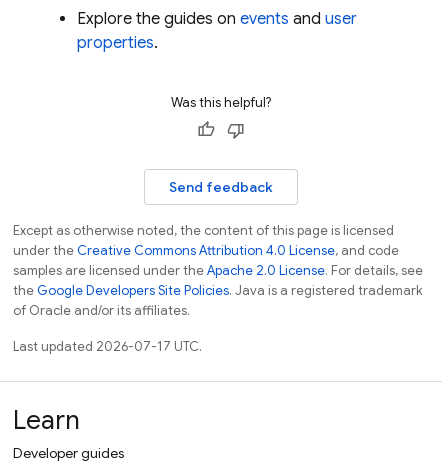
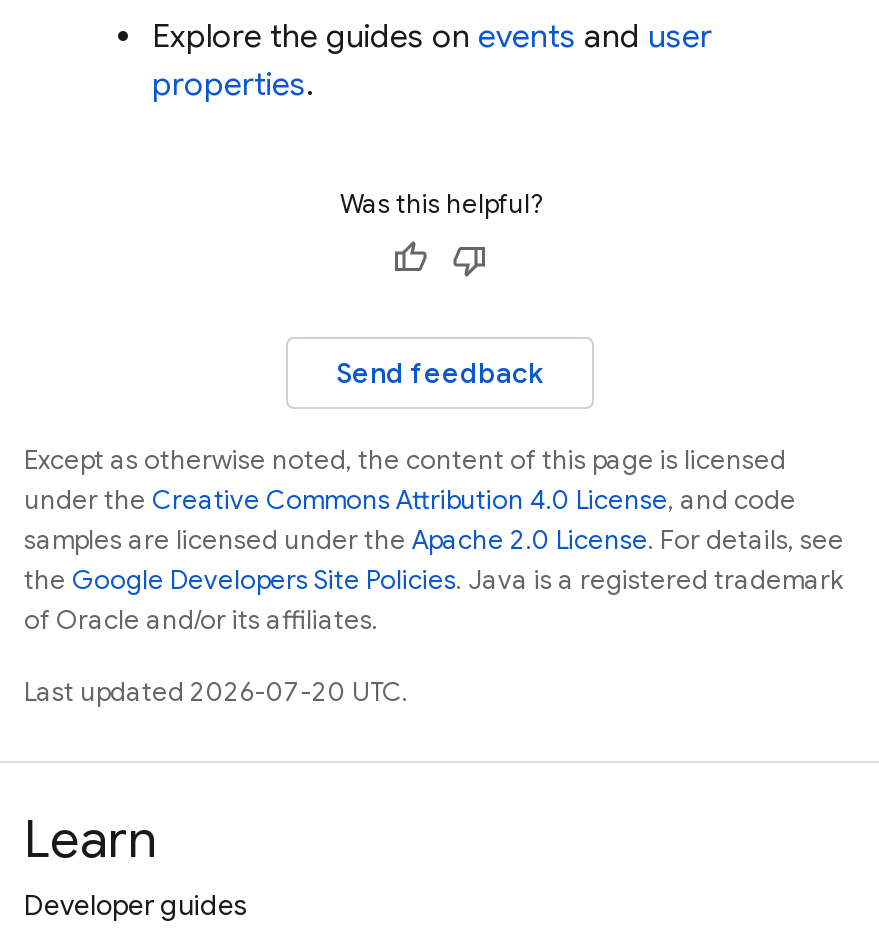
- Last updated 2026-07-17 UTC.
+ Last updated 2026-07-20 UTC.
